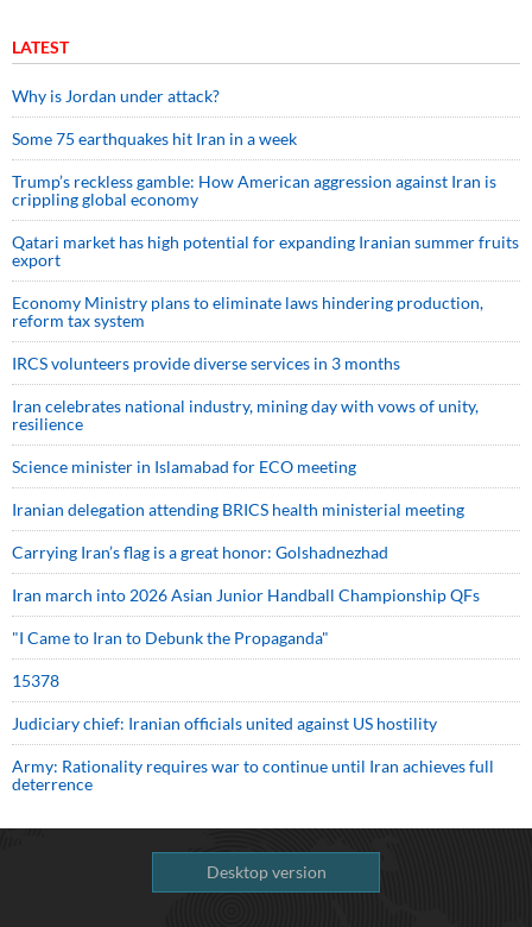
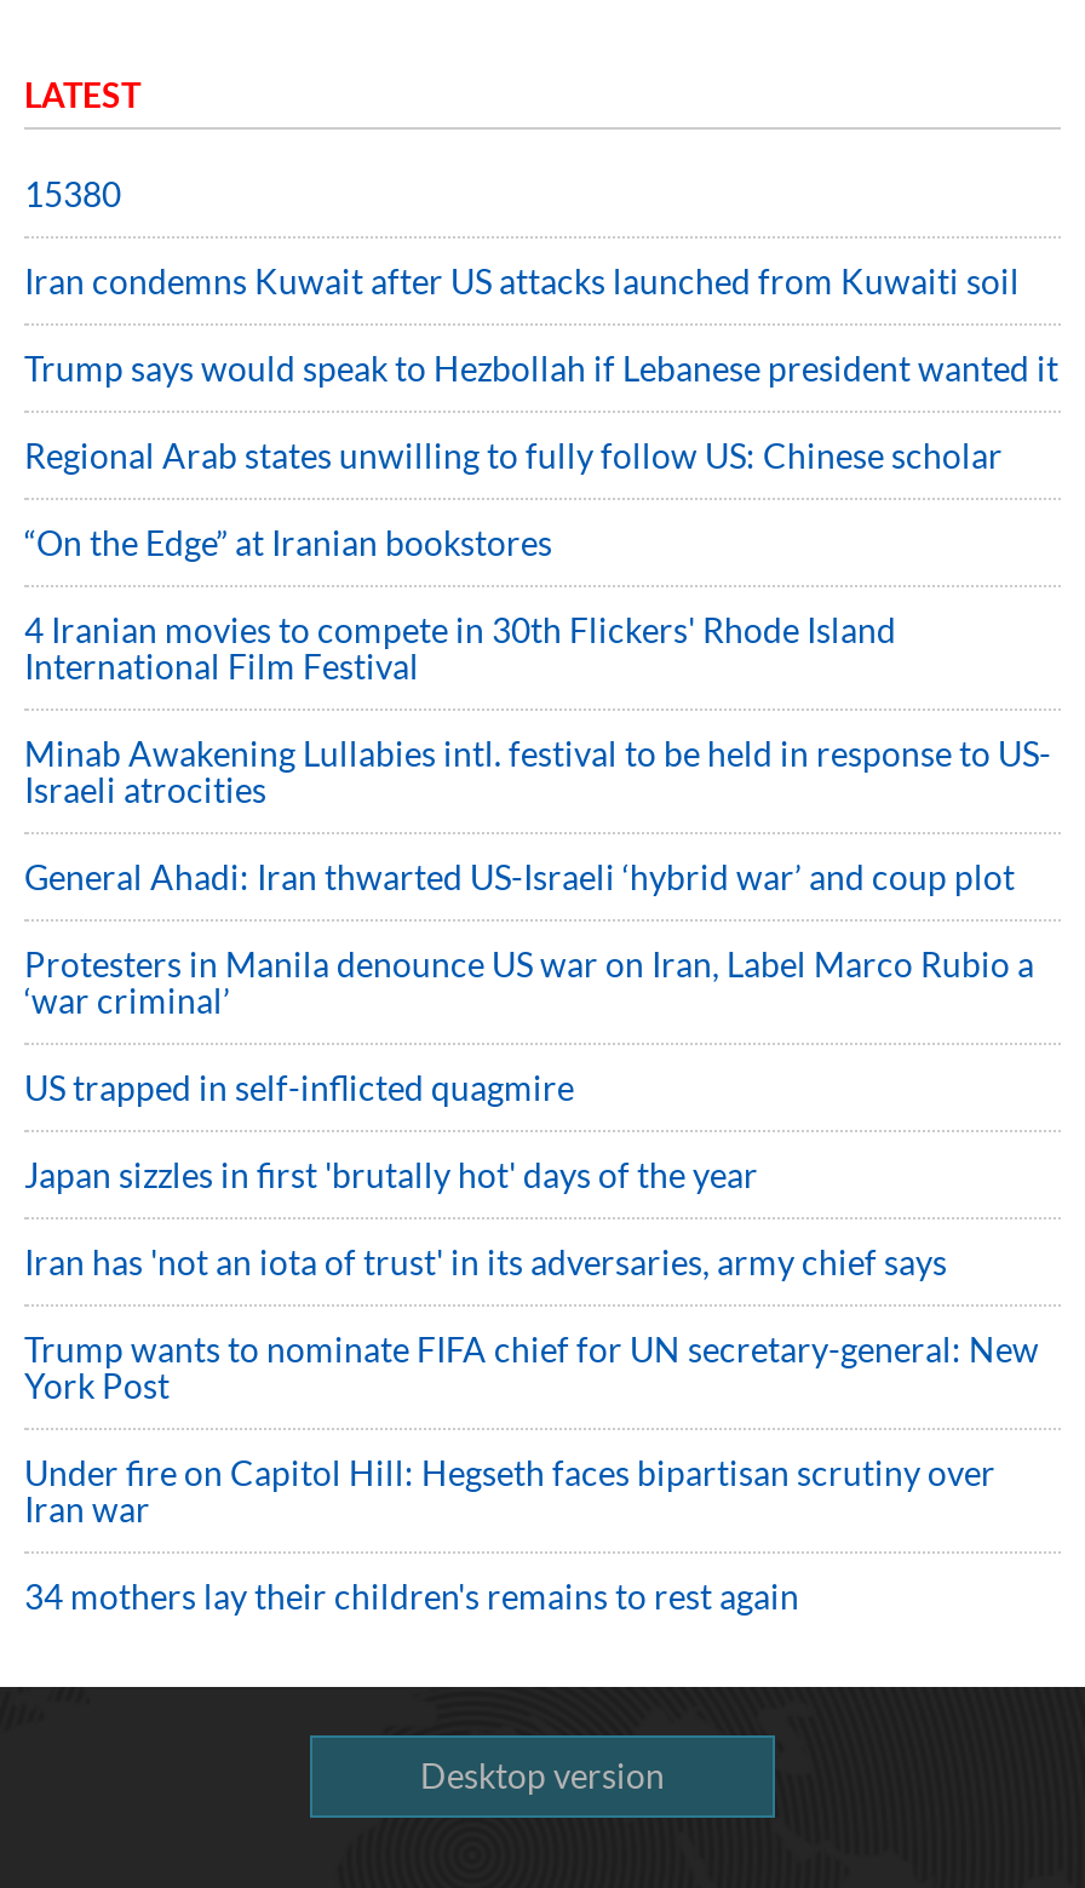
- Why is Jordan under attack?
+ 15380

- Some 75 earthquakes hit Iran in a week
+ Iran condemns Kuwait after US attacks launched from Kuwaiti soil

- Trump’s reckless gamble: How American aggression against Iran is
- crippling global economy
+ Trump says would speak to Hezbollah if Lebanese president wanted it

- Qatari market has high potential for expanding Iranian summer fruits
- export
+ Regional Arab states unwilling to fully follow US: Chinese scholar

- Economy Ministry plans to eliminate laws hindering production,
- reform tax system
+ “On the Edge” at Iranian bookstores

- IRCS volunteers provide diverse services in 3 months
+ 4 Iranian movies to compete in 30th Flickers' Rhode Island
+ International Film Festival

- Iran celebrates national industry, mining day with vows of unity,
- resilience
+ Minab Awakening Lullabies intl. festival to be held in response to US-
+ Israeli atrocities

- Science minister in Islamabad for ECO meeting
+ General Ahadi: Iran thwarted US-Israeli ‘hybrid war’ and coup plot

- Iranian delegation attending BRICS health ministerial meeting
+ Protesters in Manila denounce US war on Iran, Label Marco Rubio a
+ ‘war criminal’

- Carrying Iran’s flag is a great honor: Golshadnezhad
+ US trapped in self-inflicted quagmire

- Iran march into 2026 Asian Junior Handball Championship QFs
+ Japan sizzles in first 'brutally hot' days of the year

- "I Came to Iran to Debunk the Propaganda"
+ Iran has 'not an iota of trust' in its adversaries, army chief says

- 15378
+ Trump wants to nominate FIFA chief for UN secretary-general: New
+ York Post

- Judiciary chief: Iranian officials united against US hostility
+ Under fire on Capitol Hill: Hegseth faces bipartisan scrutiny over
+ Iran war

- Army: Rationality requires war to continue until Iran achieves full
- deterrence
+ 34 mothers lay their children's remains to rest again
